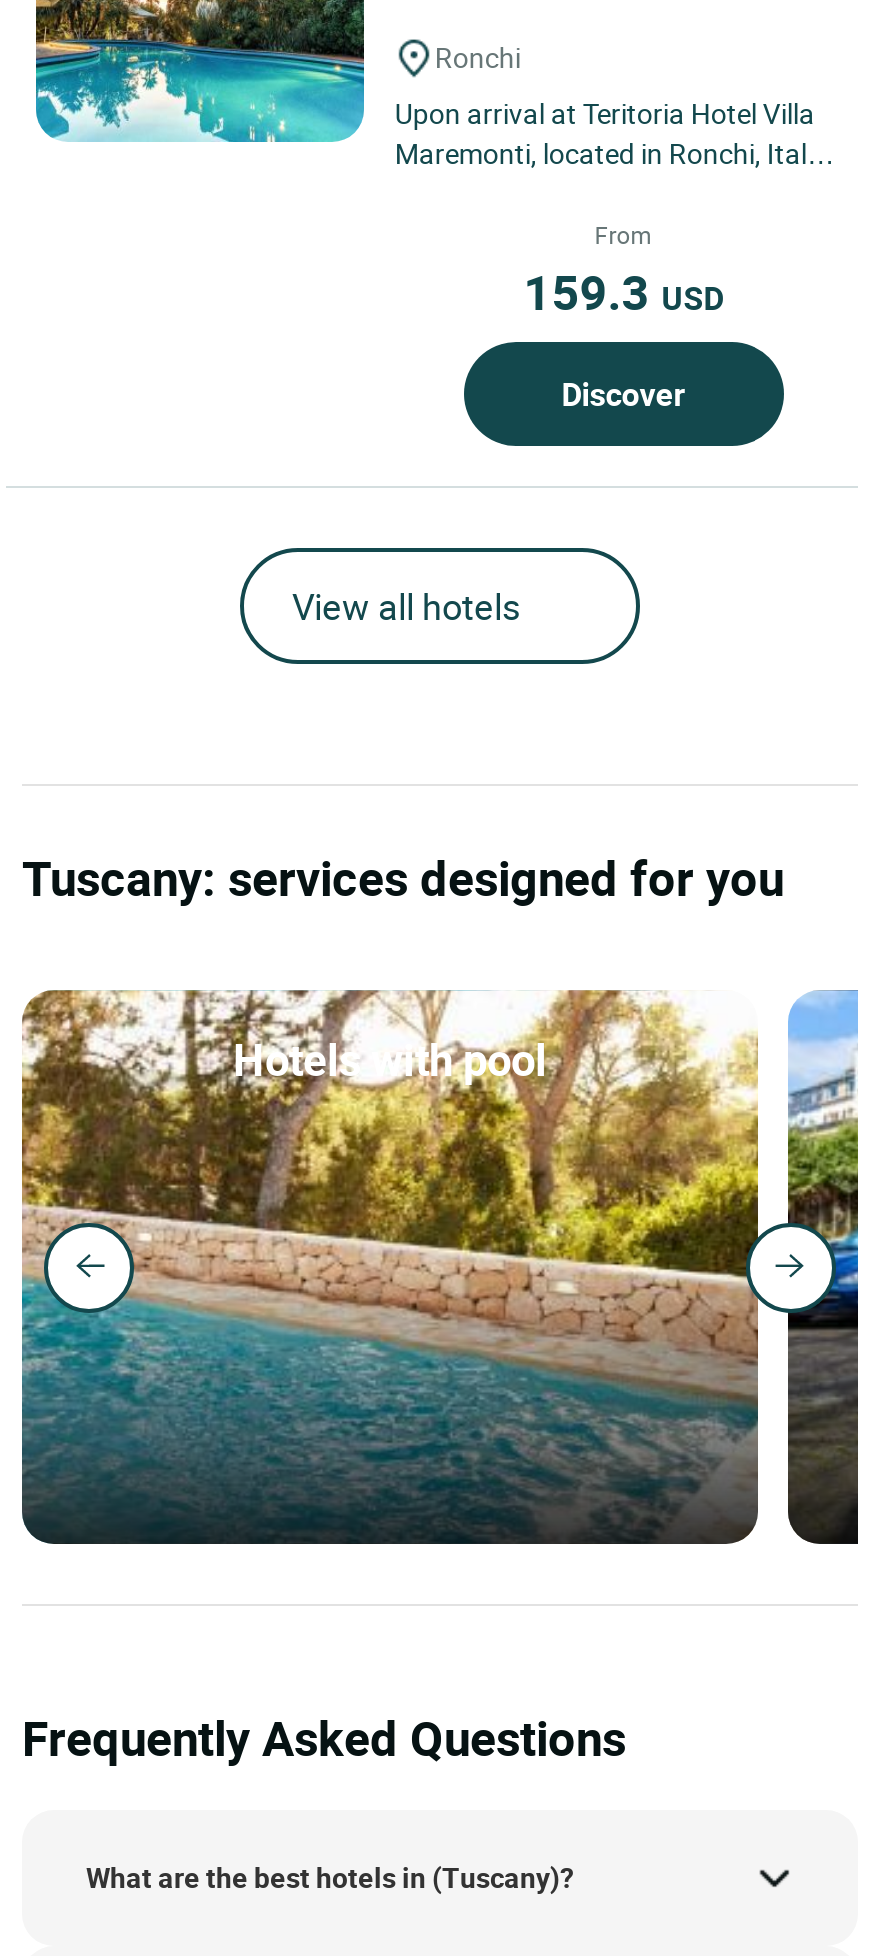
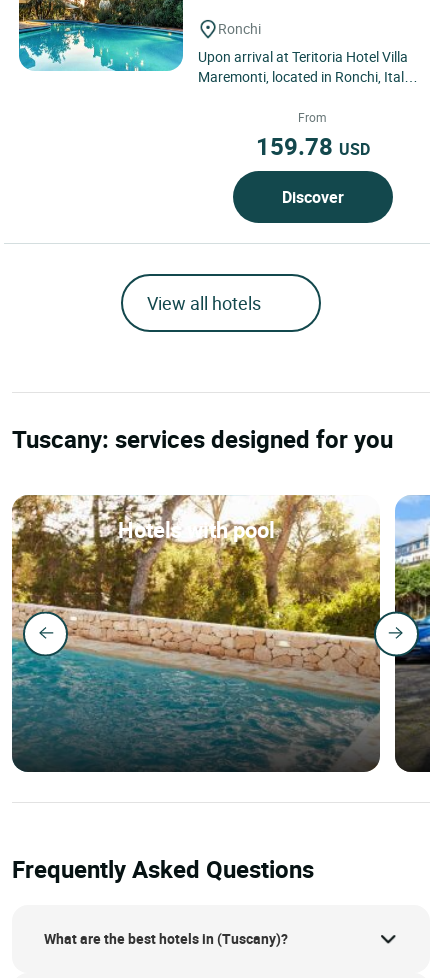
- 159.3 USD
+ 159.78 USD
